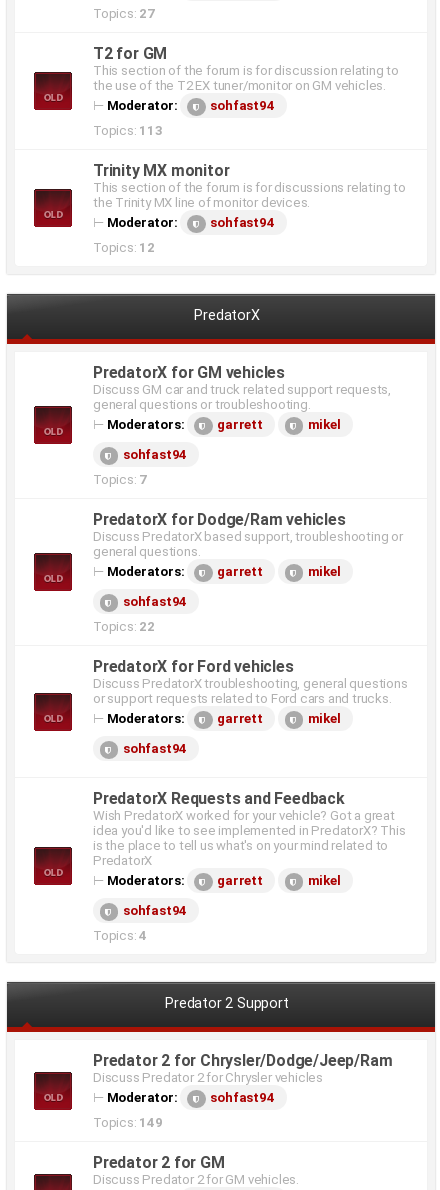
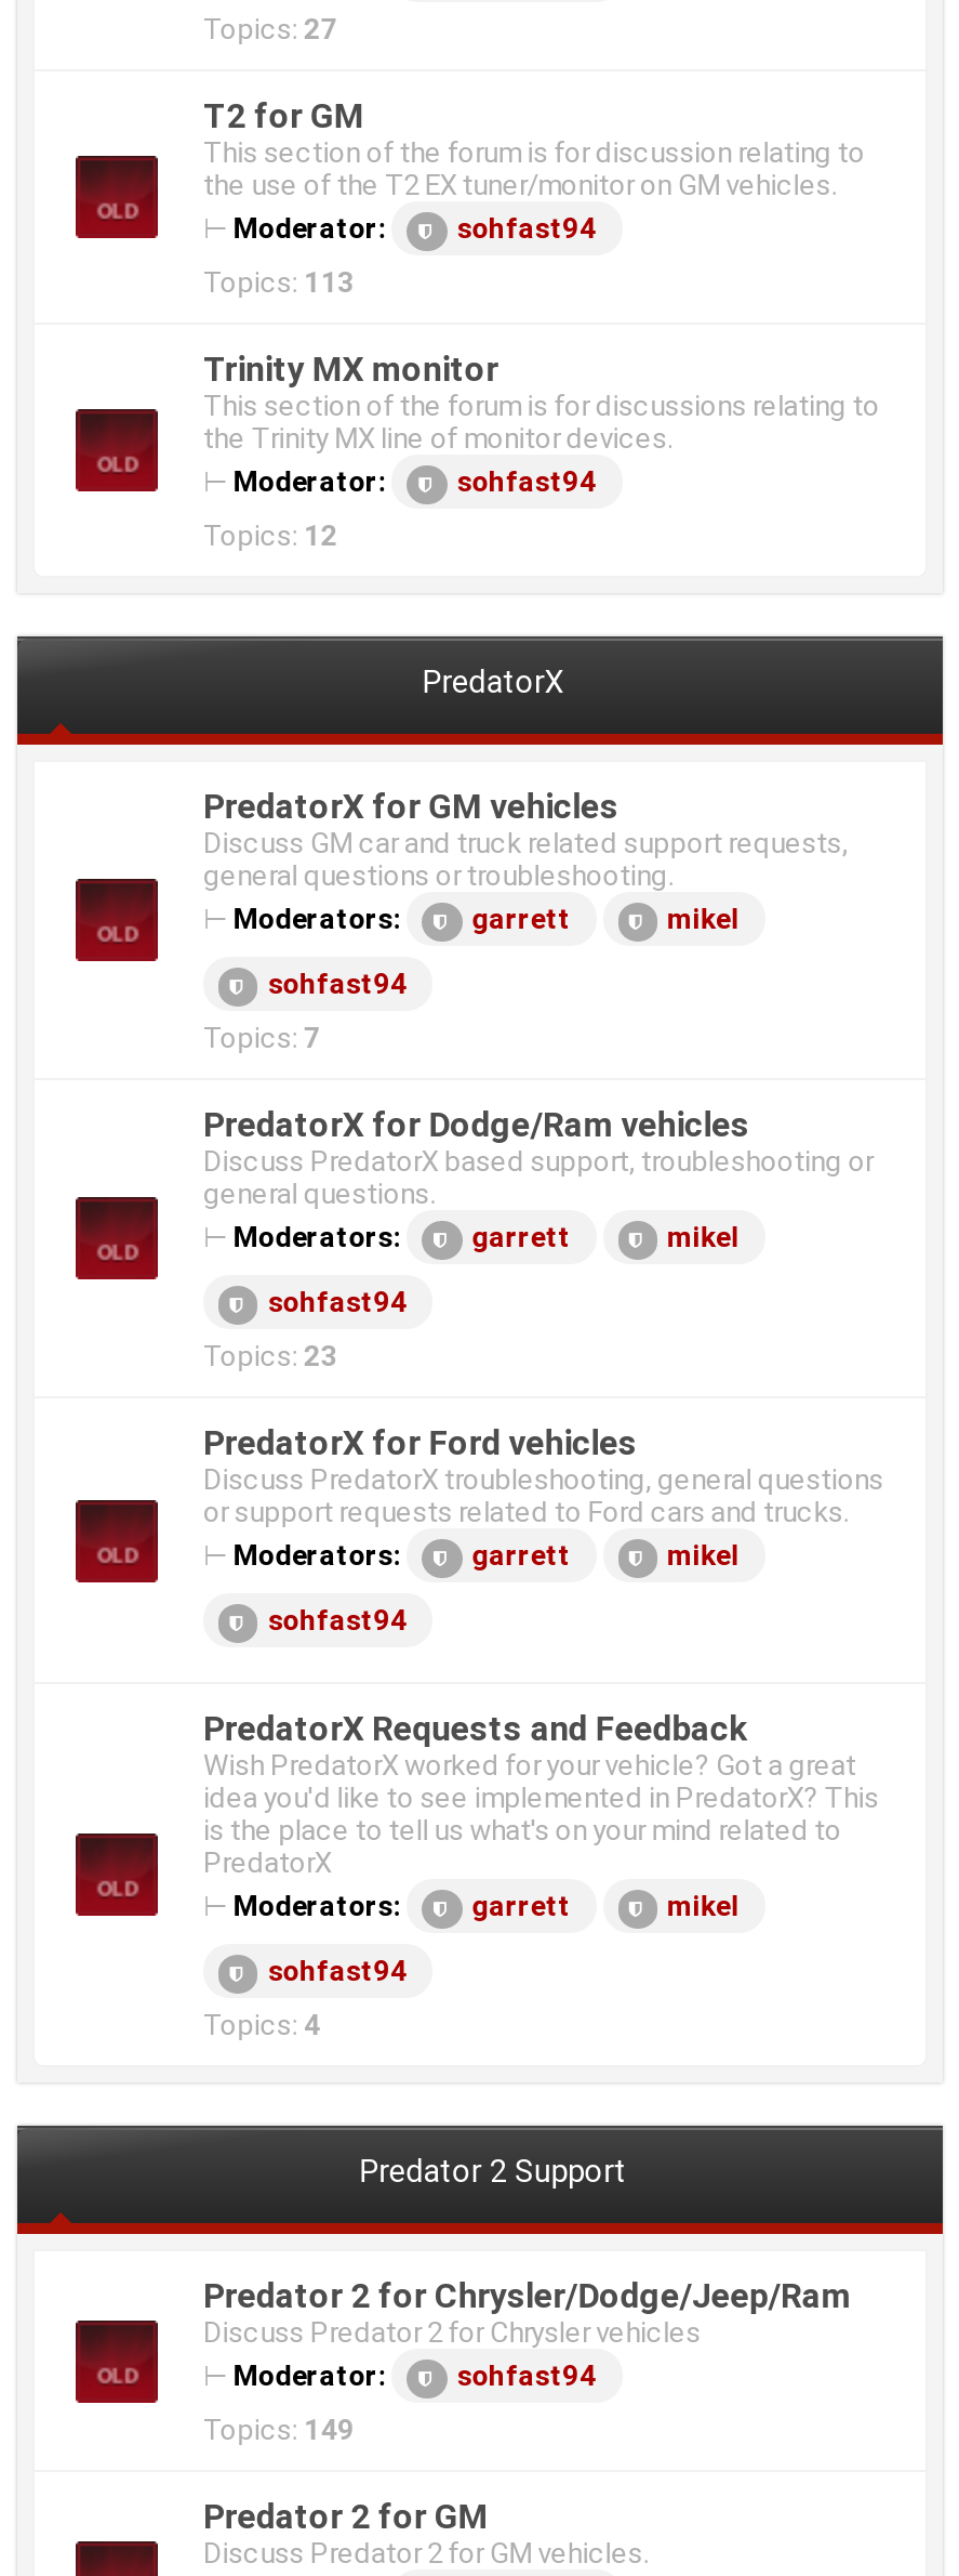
- Topics: 22
+ Topics: 23
